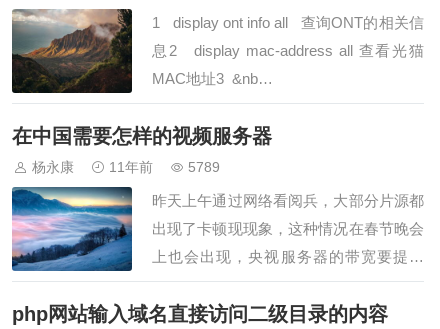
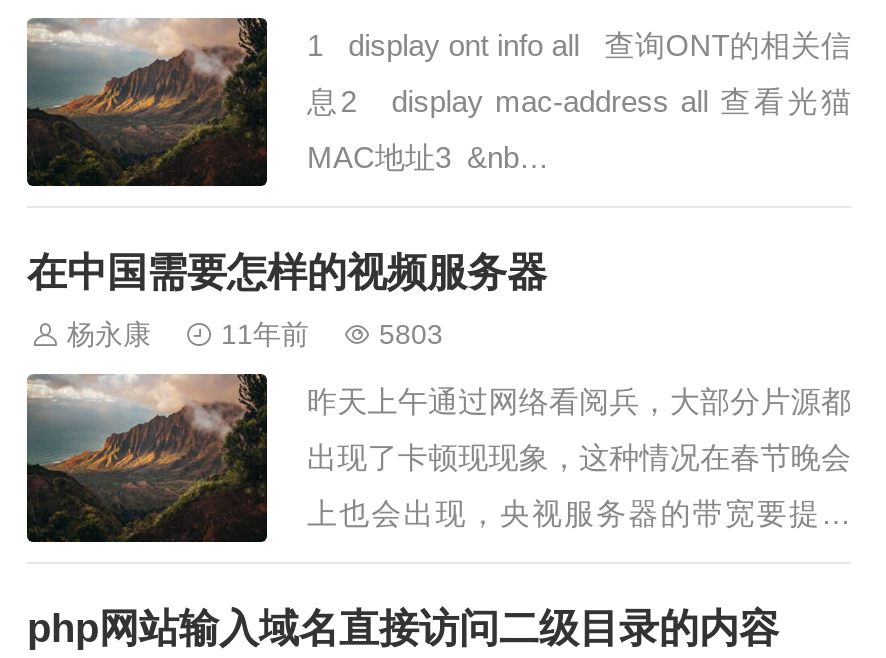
- 5789
+ 5803

- [image]
+ [image]
